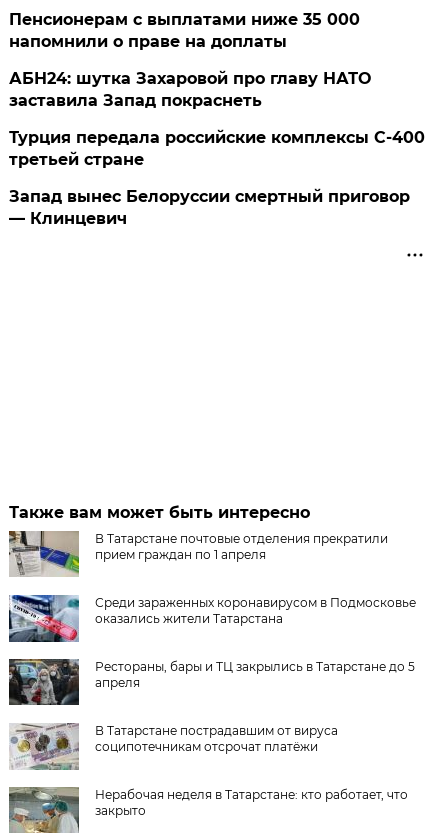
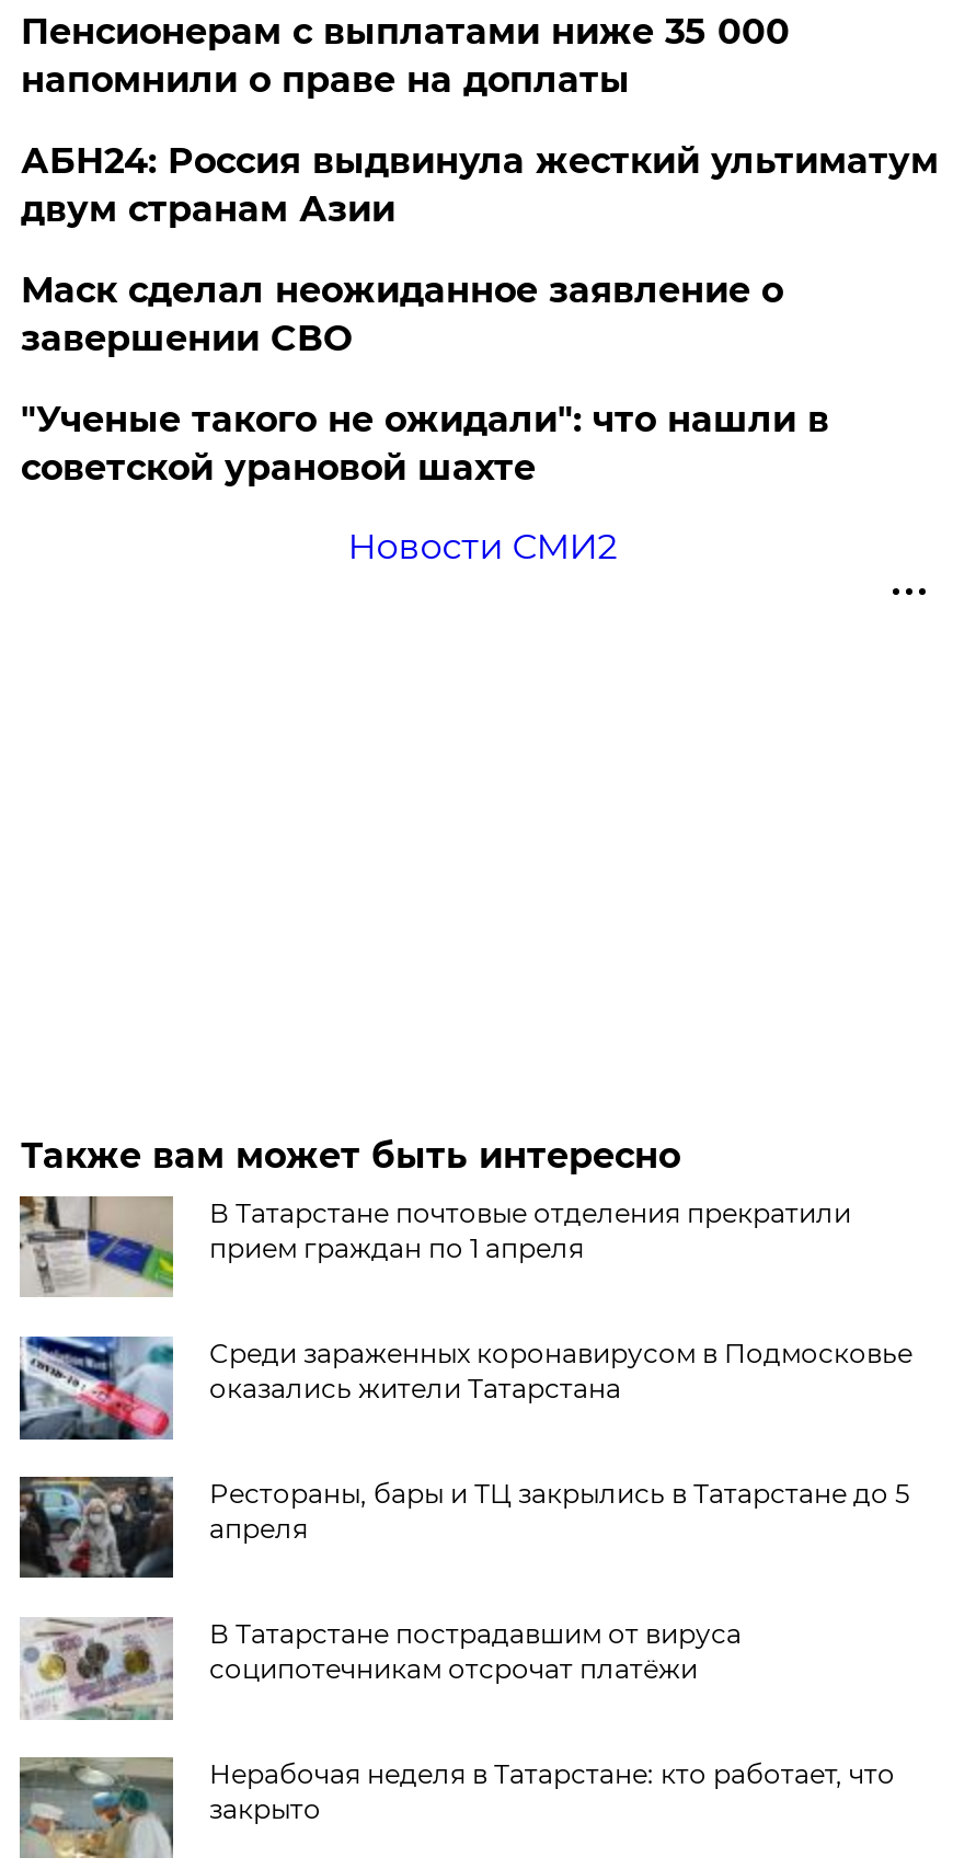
- АБН24: шутка Захаровой про главу НАТО
- заставила Запад покраснеть
- Турция передала российские комплексы С-400
- третьей стране
- Запад вынес Белоруссии смертный приговор
- — Клинцевич
+ АБН24: Россия выдвинула жесткий ультиматум
+ двум странам Азии
+ Маск сделал неожиданное заявление о
+ завершении СВО
+ "Ученые такого не ожидали": что нашли в
+ советской урановой шахте
+ Новости СМИ2
